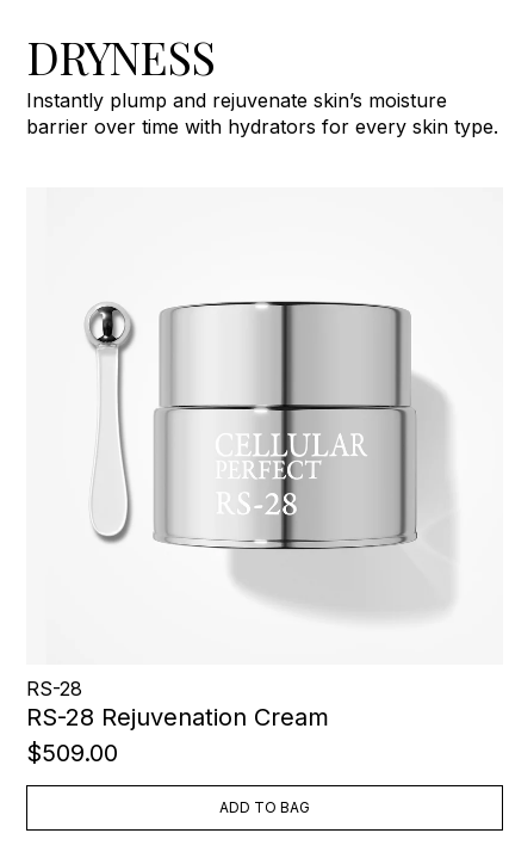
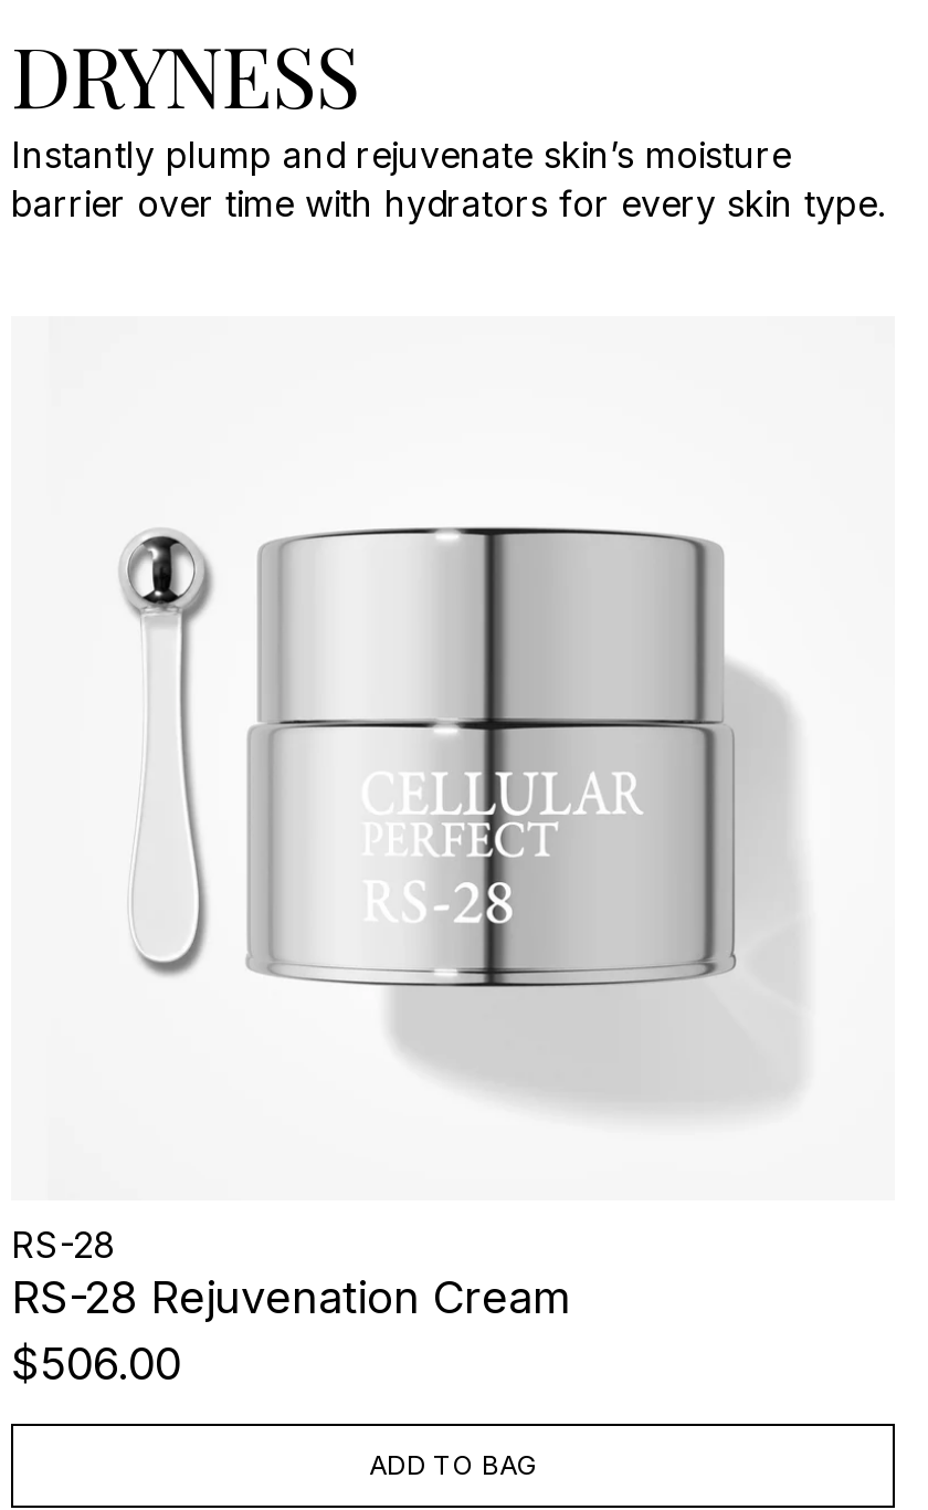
- $509.00
+ $506.00
